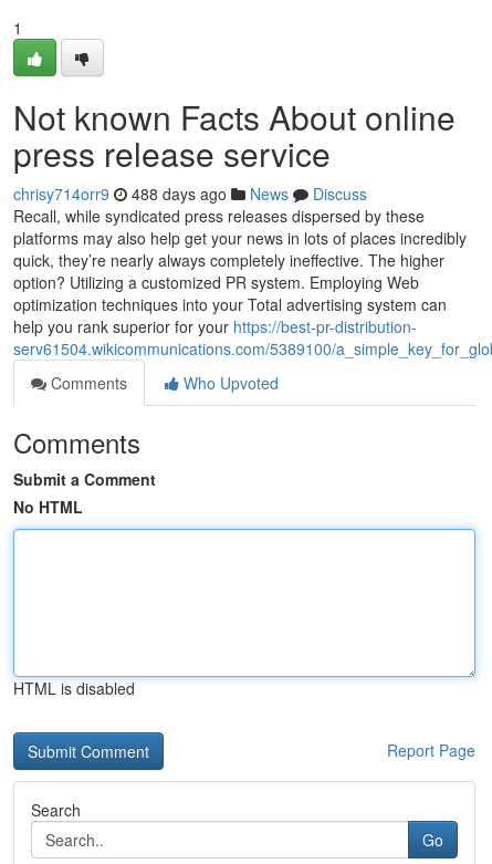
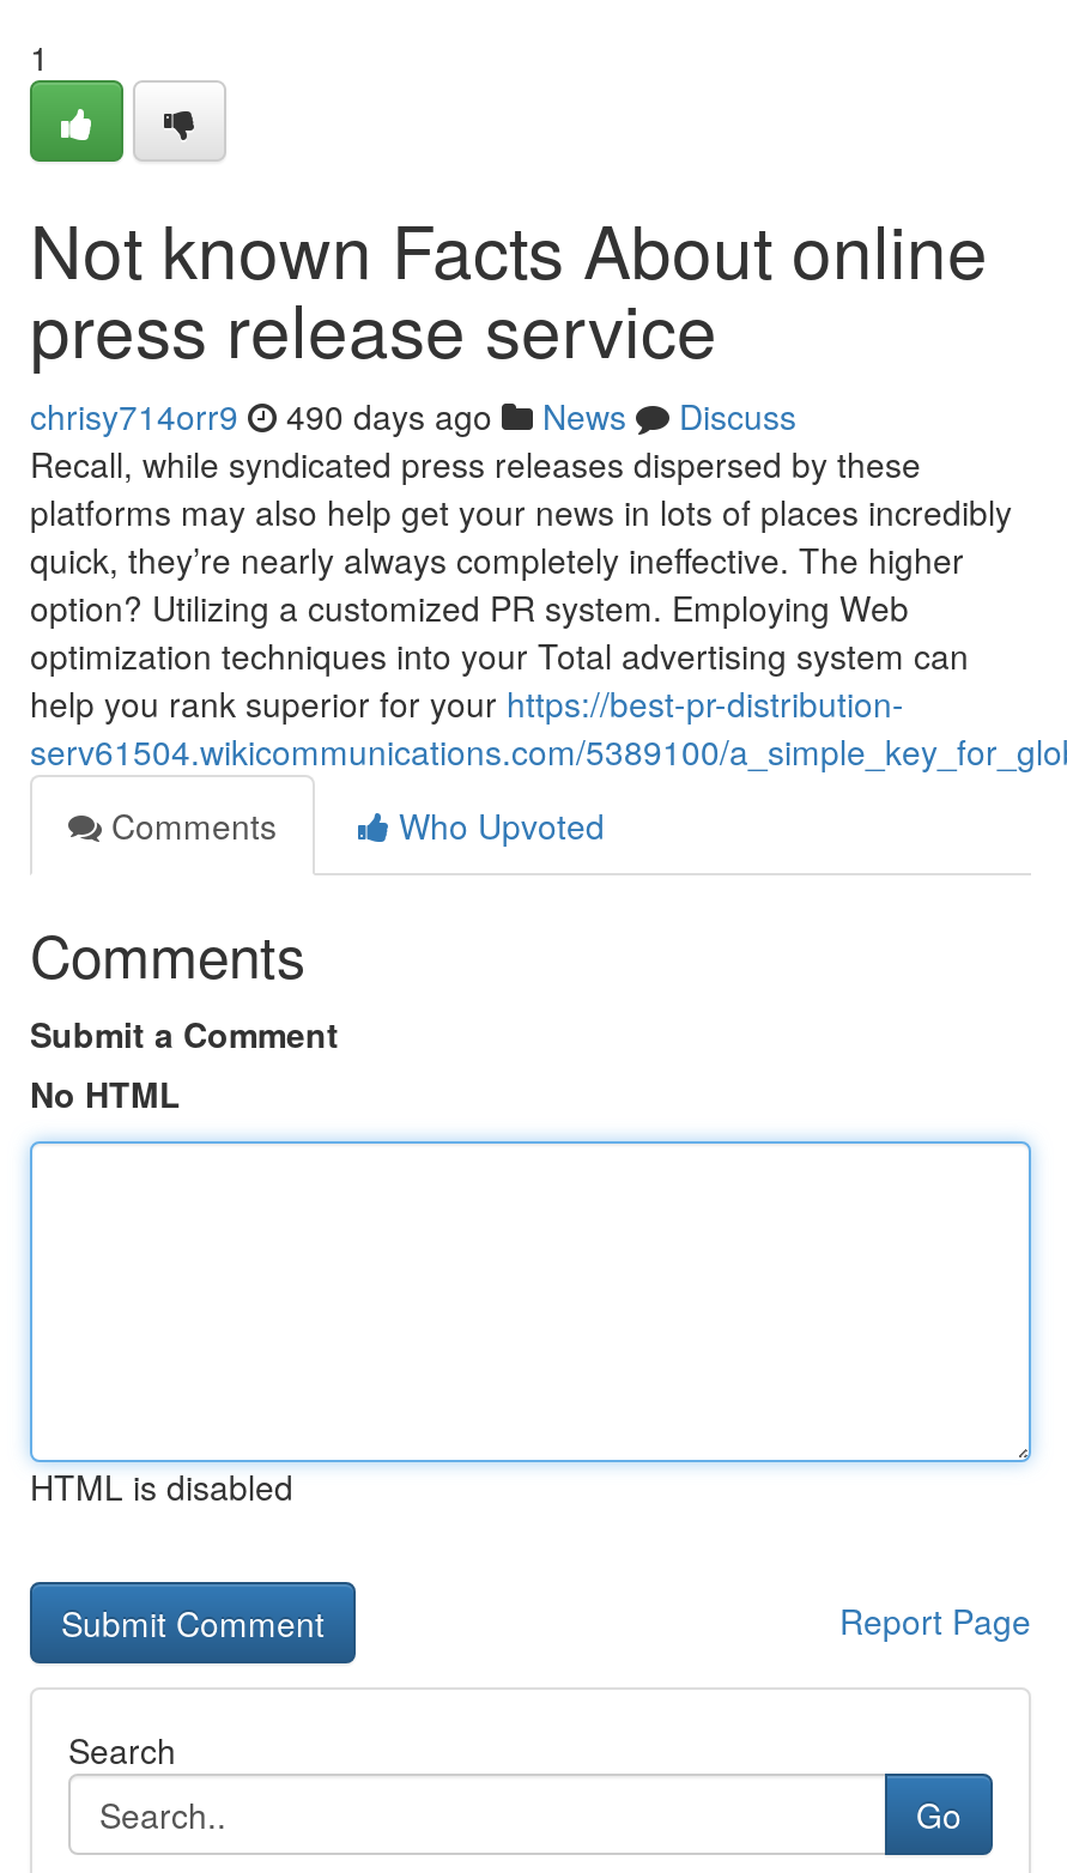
- chrisy714orr9 488 days ago News Discuss
+ chrisy714orr9 490 days ago News Discuss
